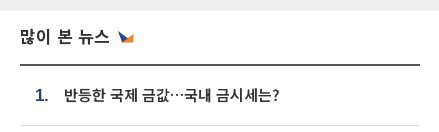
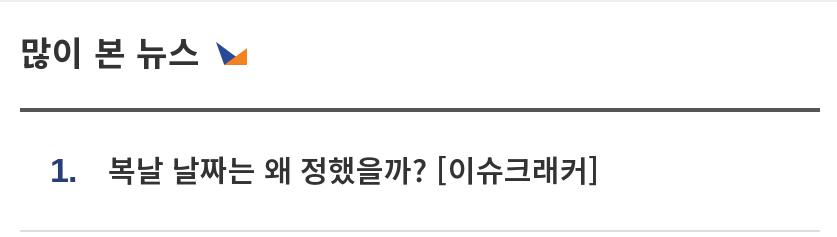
- 반등한 국제 금값…국내 금시세는?
+ 복날 날짜는 왜 정했을까? [이슈크래커]
